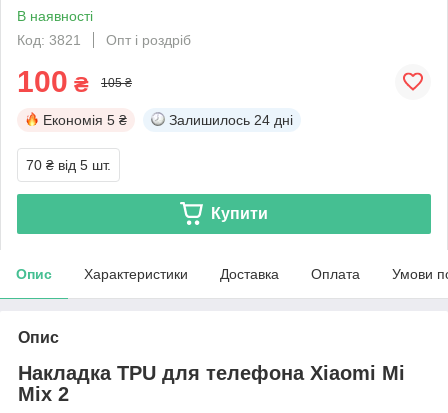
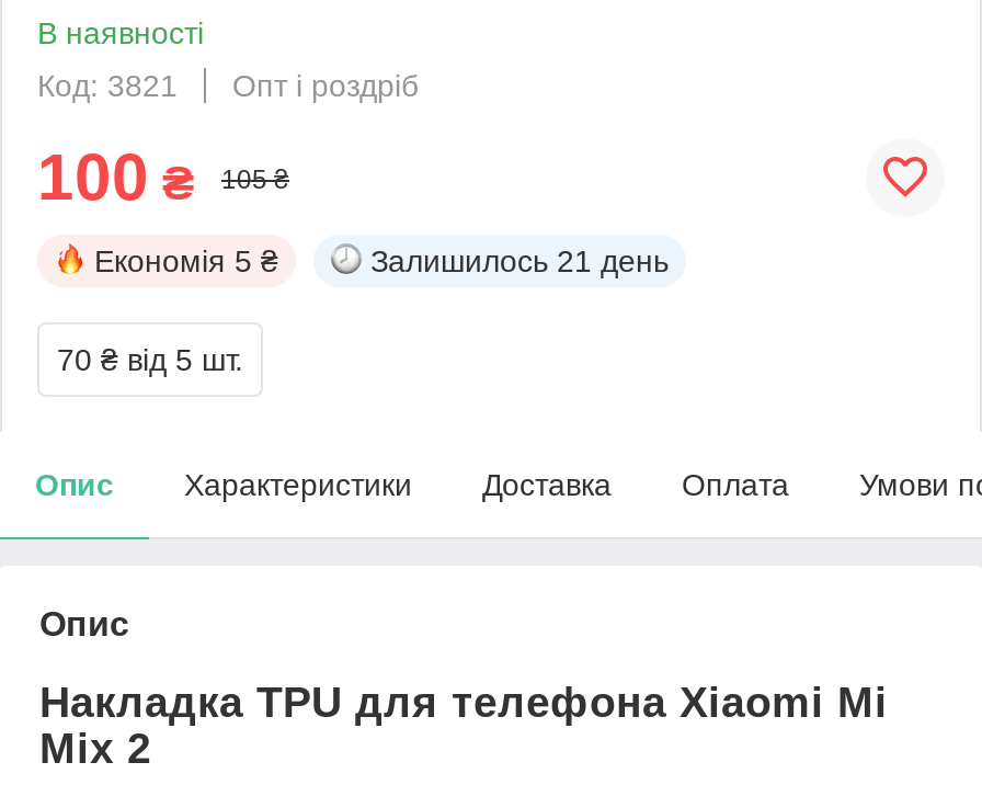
- Залишилось 24 дні
+ Залишилось 21 день

- Купити
